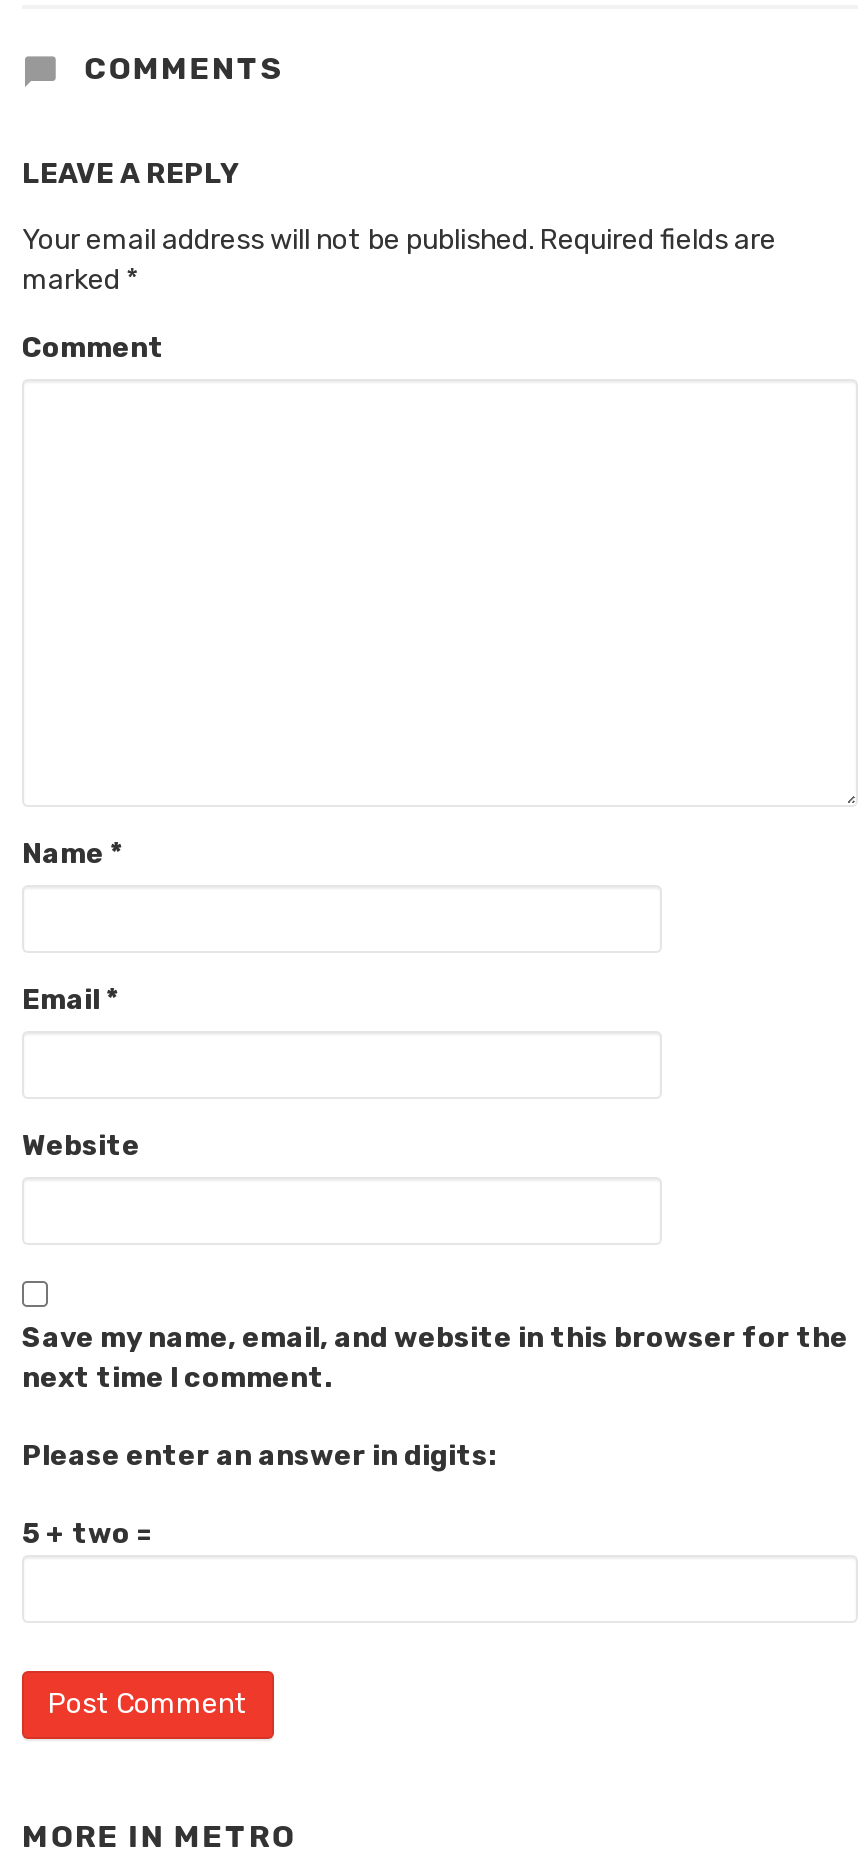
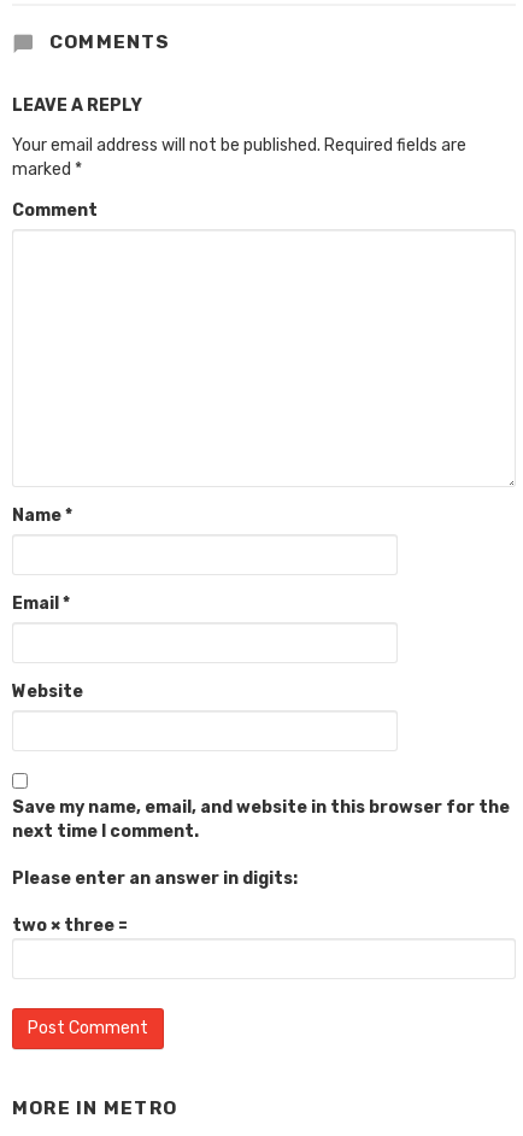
- 5 + two =
+ two × three =
